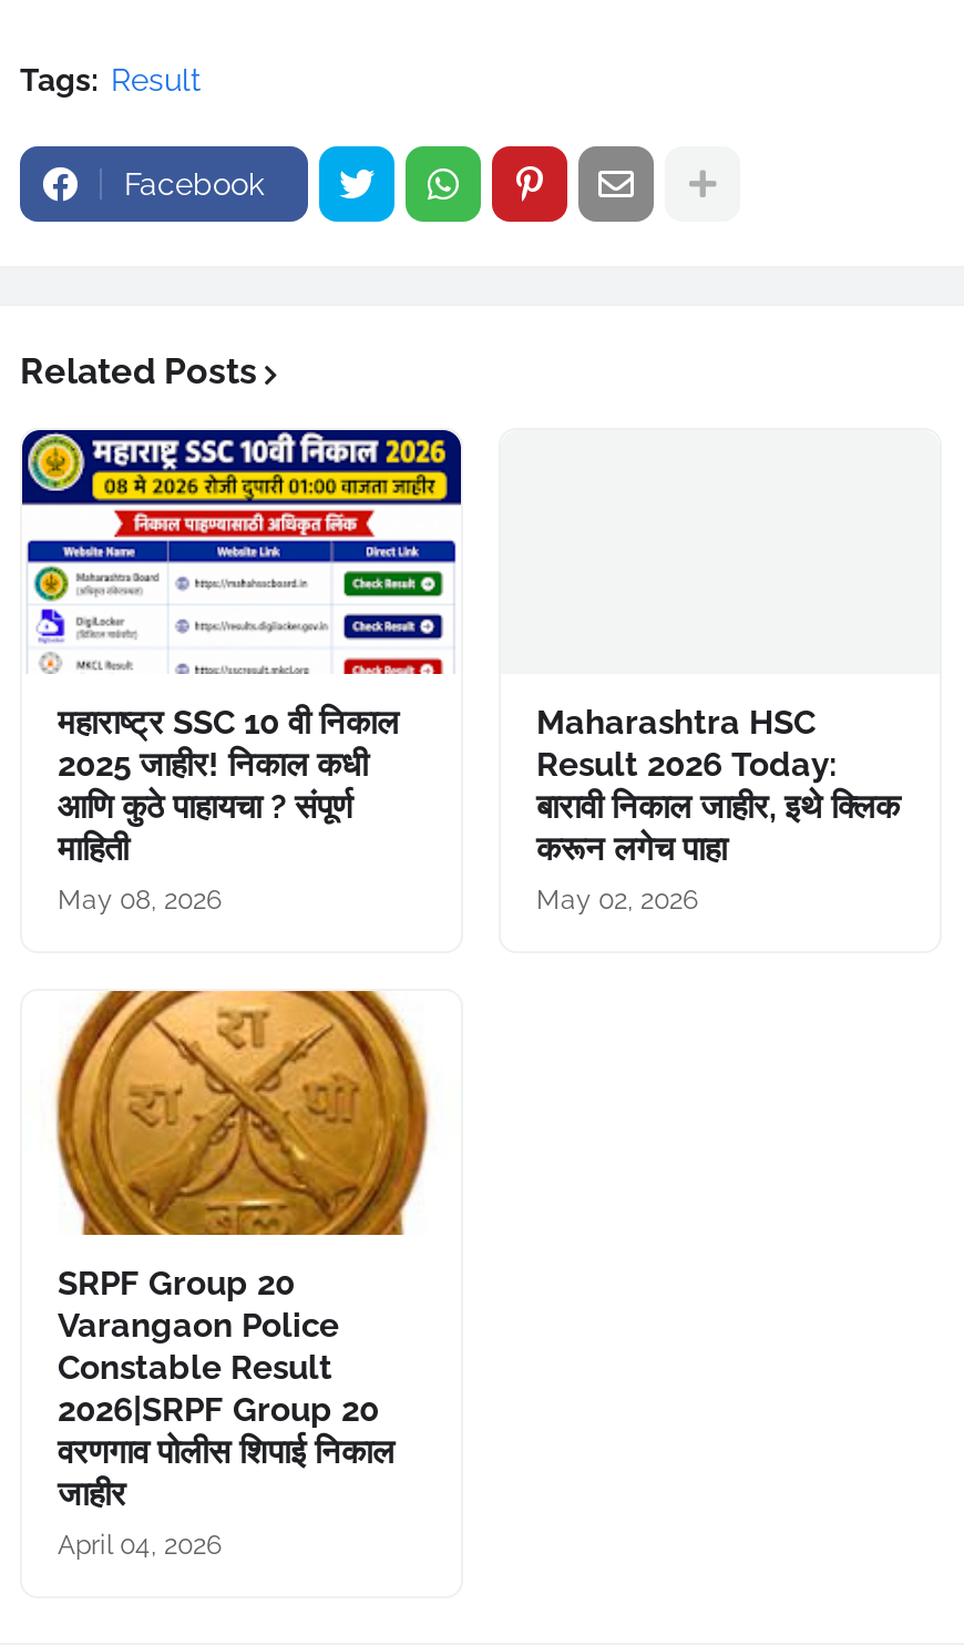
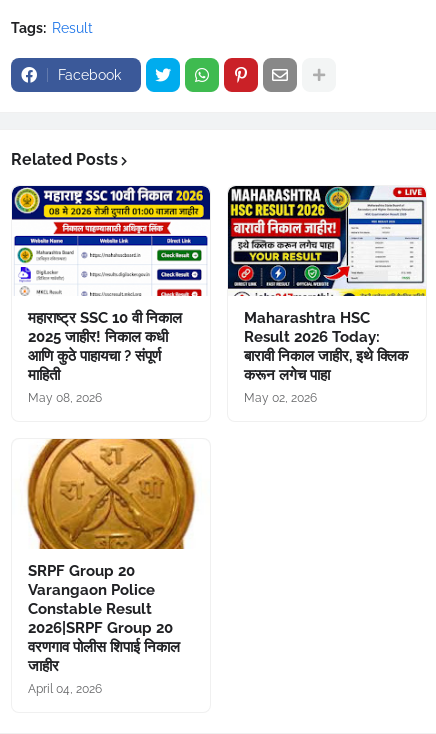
+ [image]
